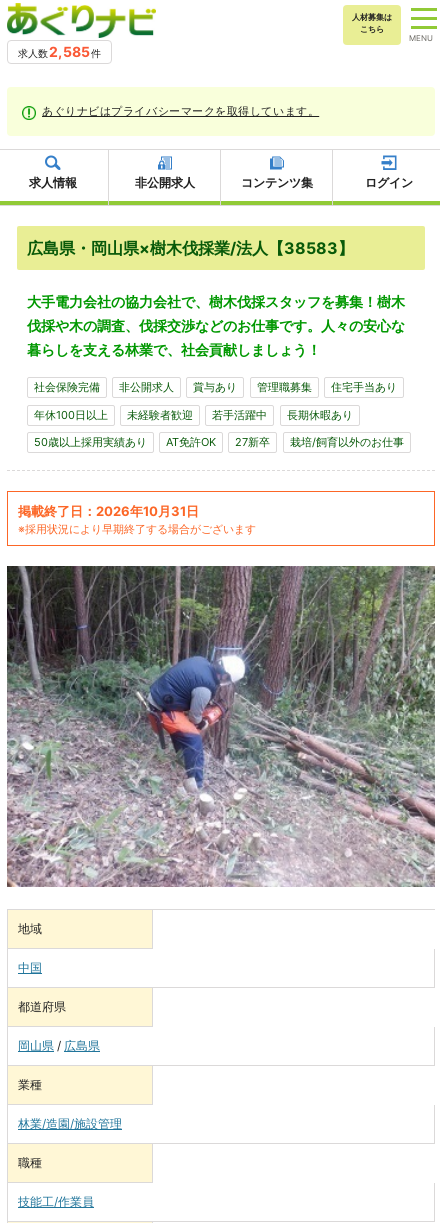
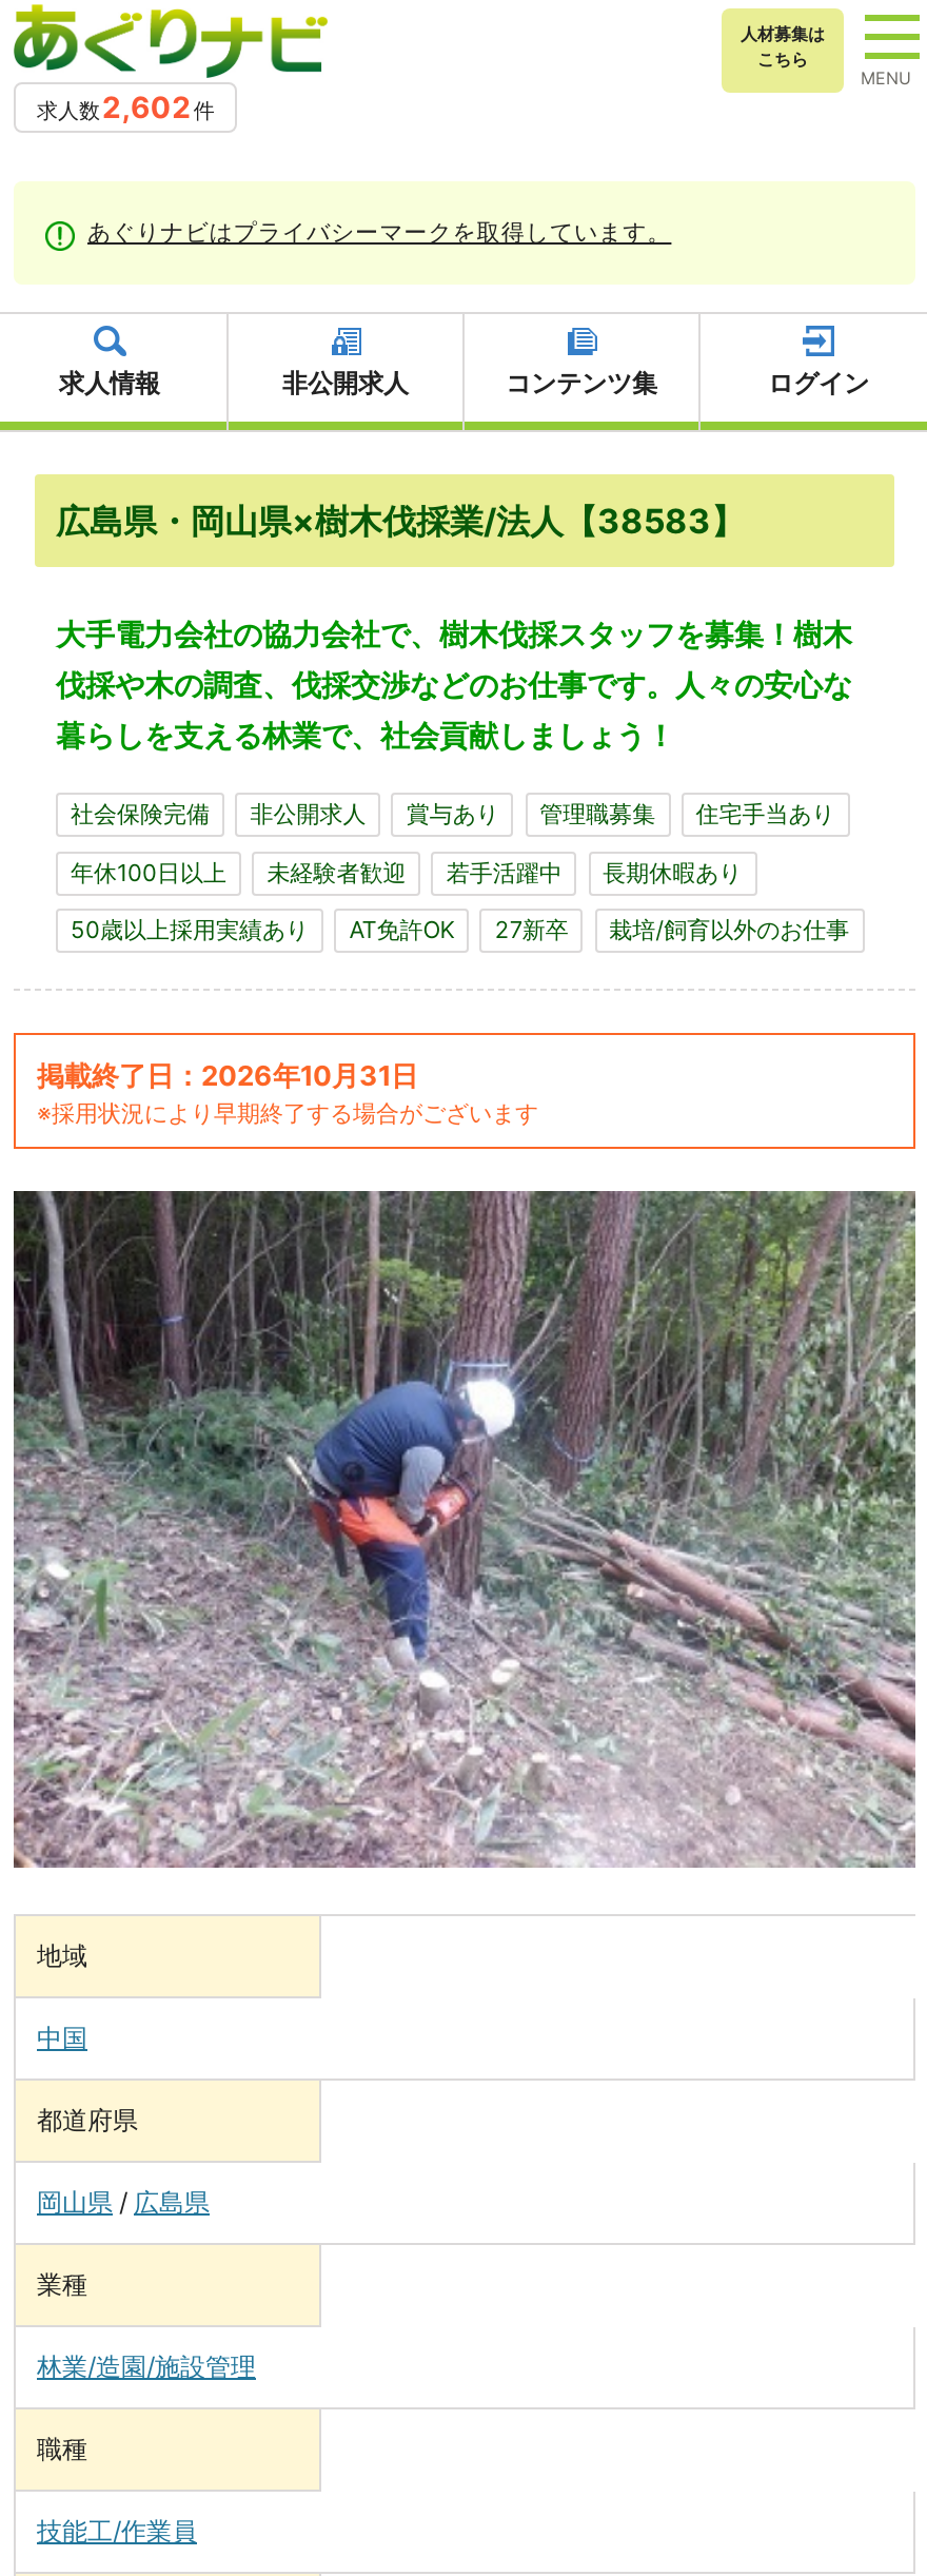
- 求人数2,585件
+ 求人数2,602件
